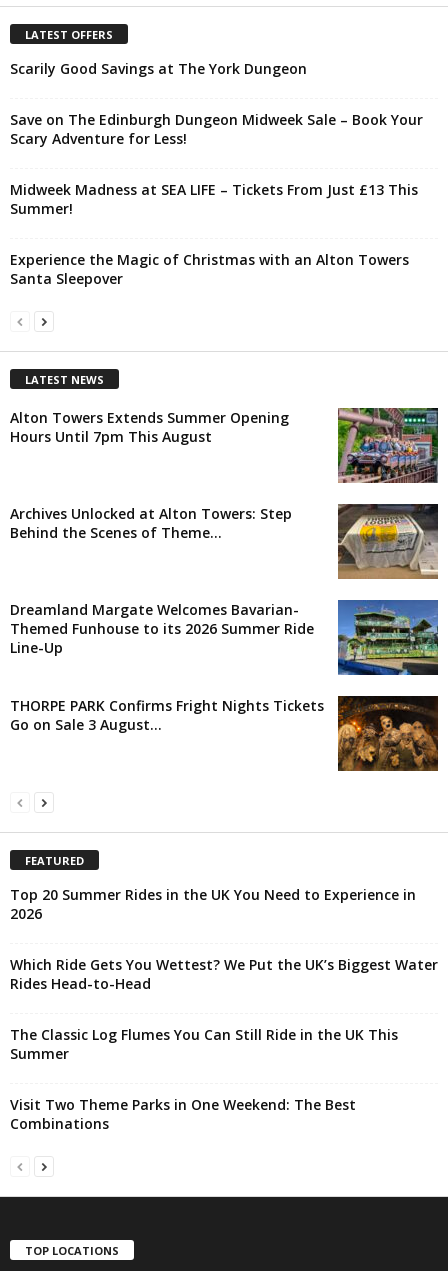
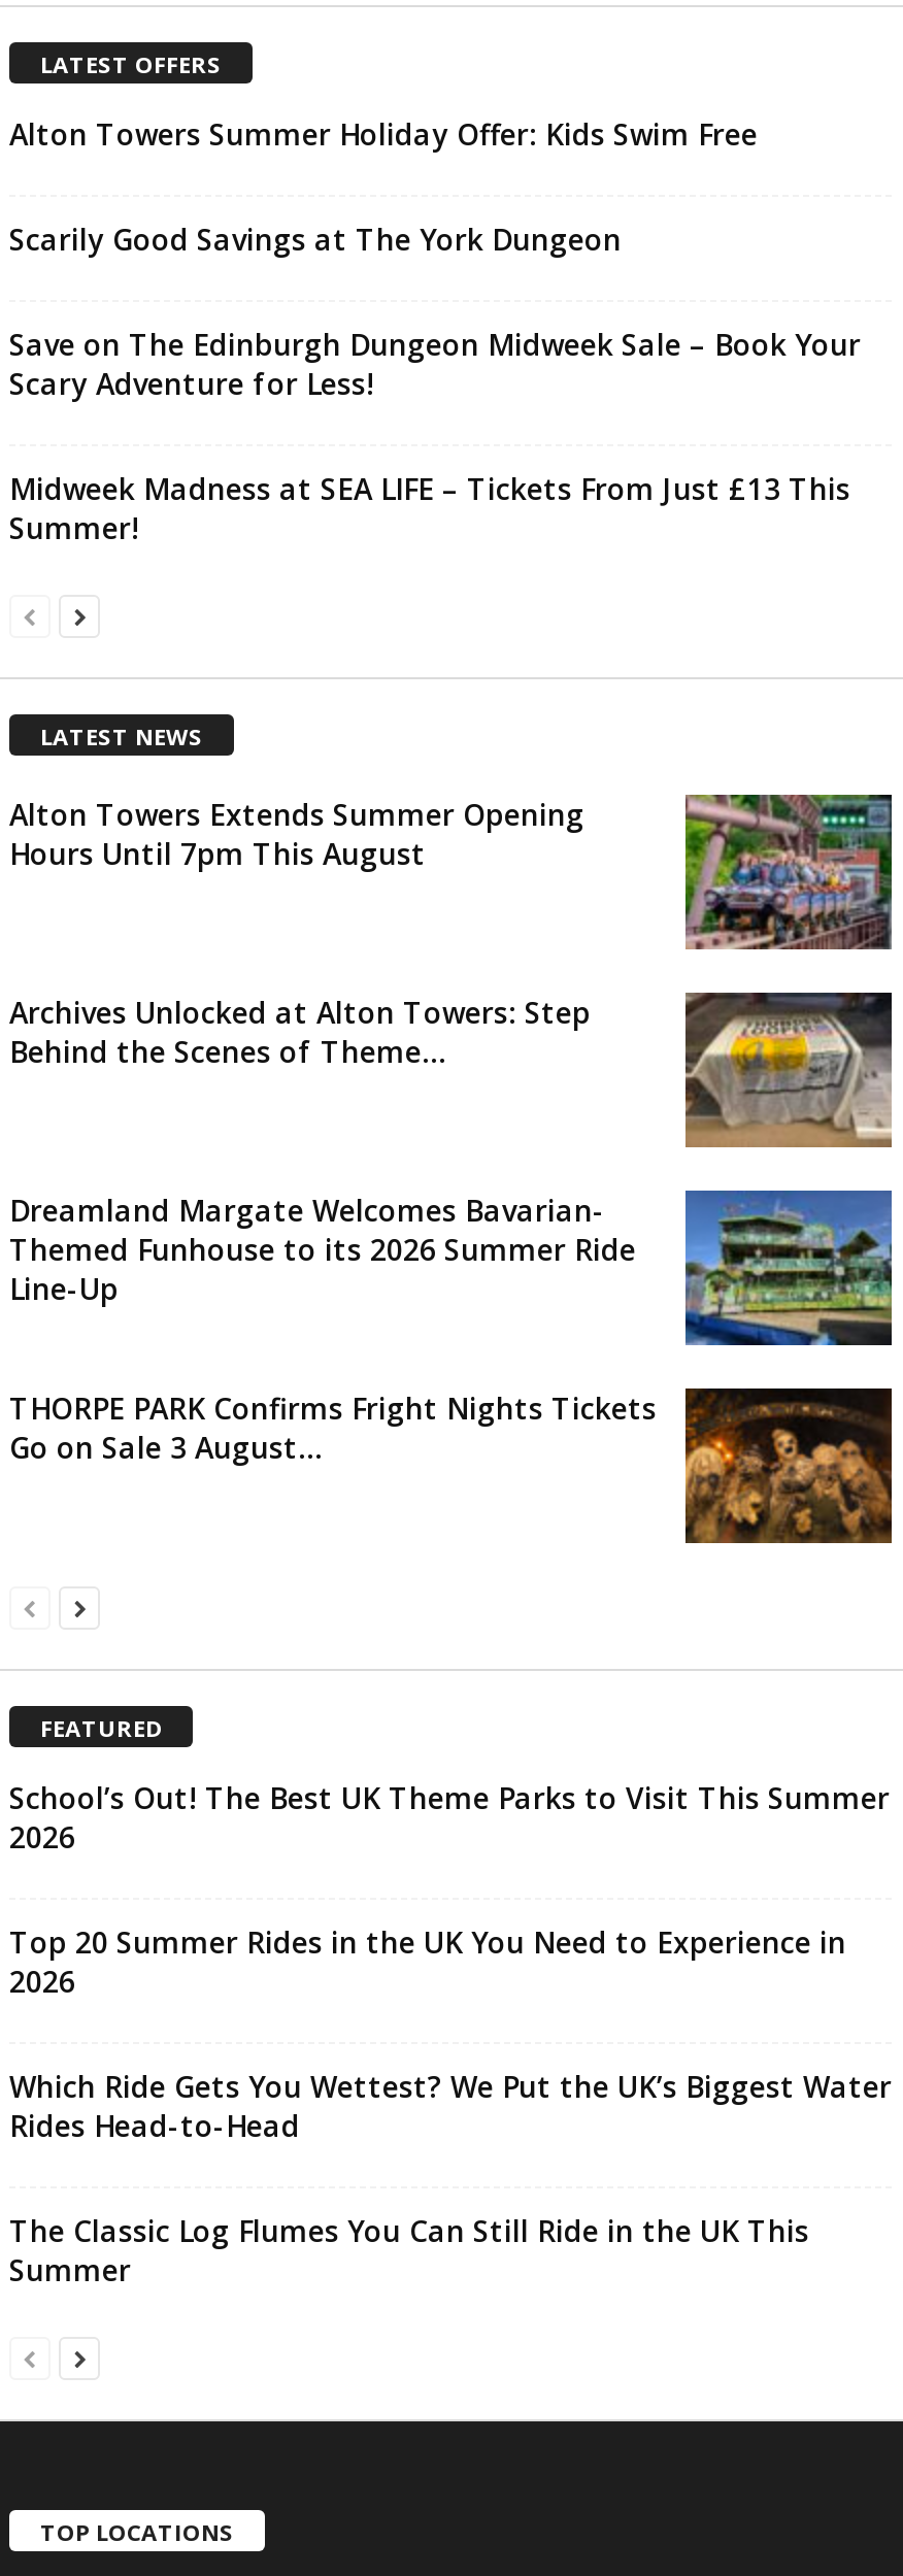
+ Alton Towers Summer Holiday Offer: Kids Swim Free

moved down: Scarily Good Savings at The York Dungeon | Save on The Edinburgh Dungeon Midweek Sale – Book Your | Scary Adventure for Less! | Midweek Madness at SEA LIFE – Tickets From Just £13 This | Summer!

- Experience the Magic of Christmas with an Alton Towers
- Santa Sleepover

+ School’s Out! The Best UK Theme Parks to Visit This Summer
+ 2026

moved down: Top 20 Summer Rides in the UK You Need to Experience in | 2026 | Which Ride Gets You Wettest? We Put the UK’s Biggest Water | Rides Head-to-Head | The Classic Log Flumes You Can Still Ride in the UK This | Summer

- Visit Two Theme Parks in One Weekend: The Best
- Combinations
